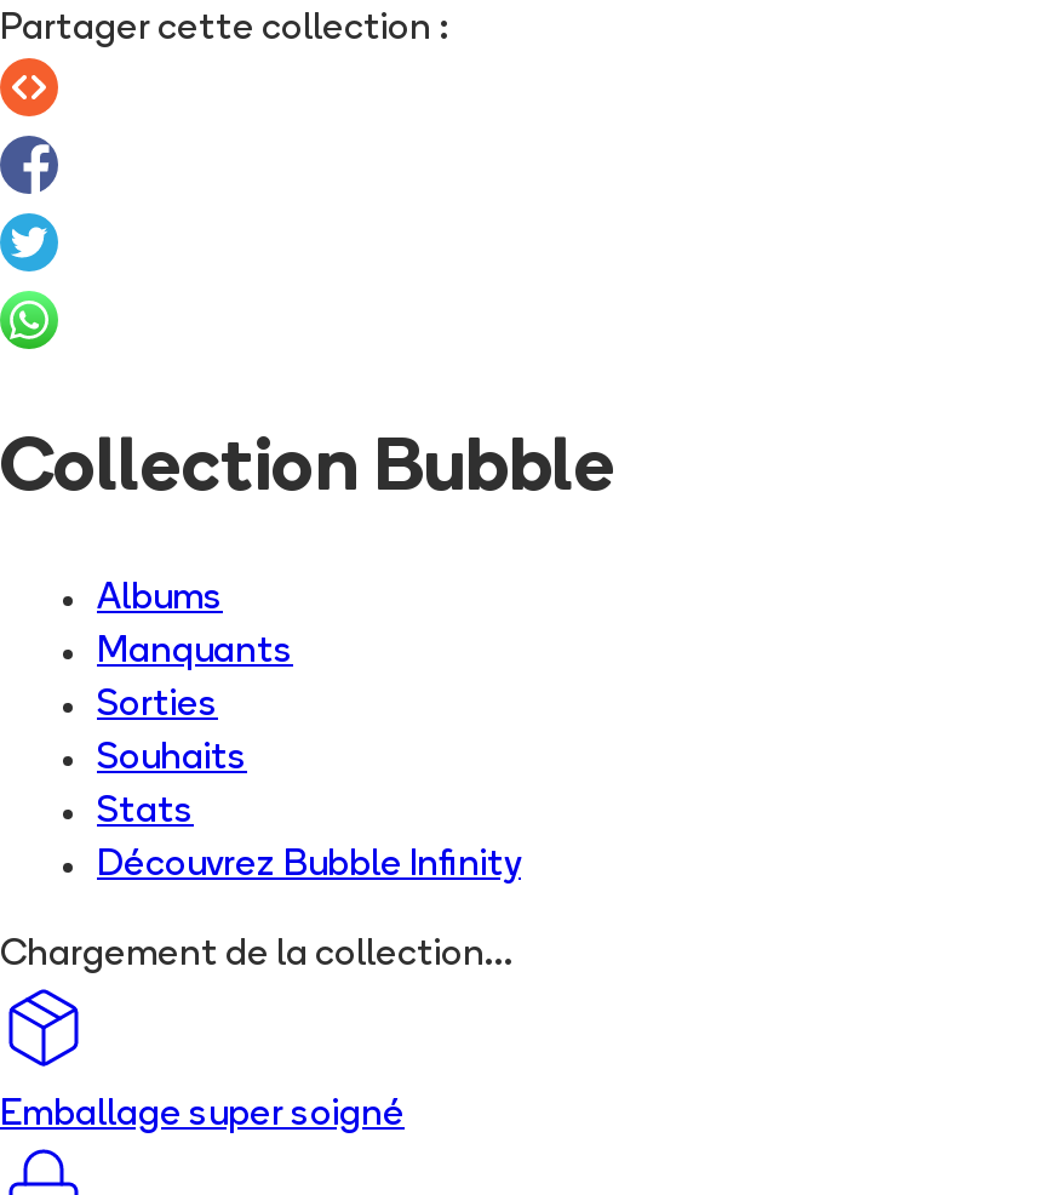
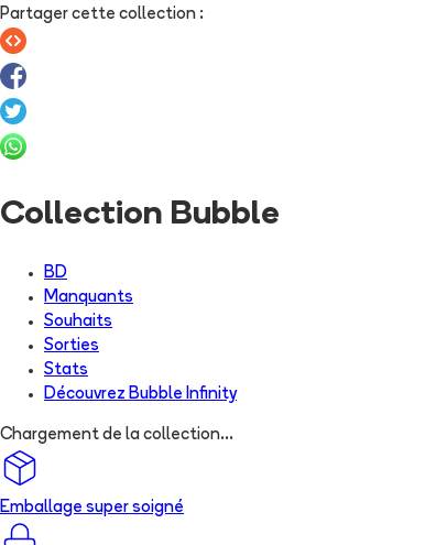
- Albums
+ BD

moved down: Sorties

moved up: Souhaits
